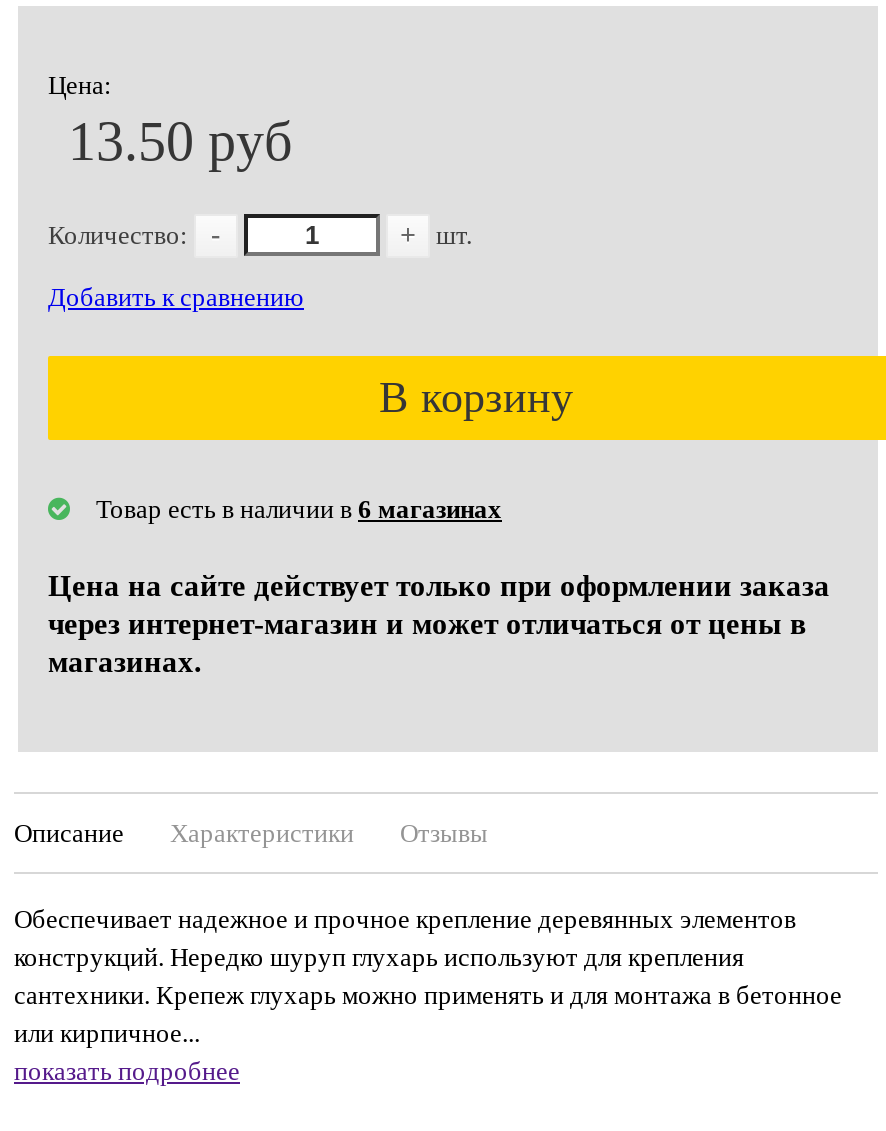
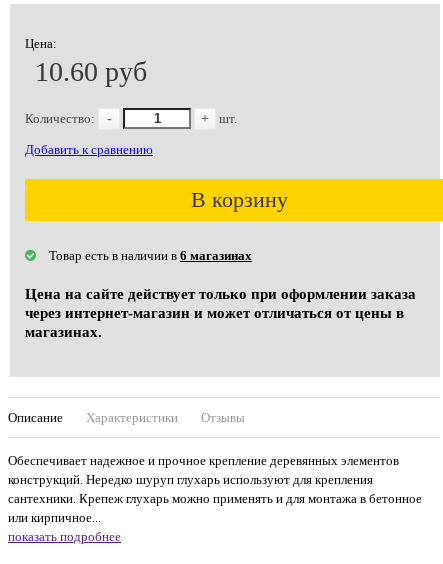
- 13.50 руб
+ 10.60 руб
